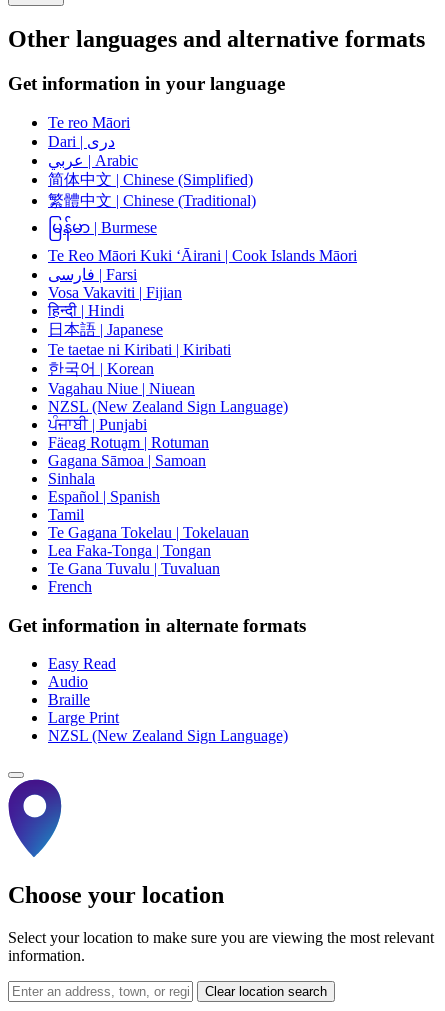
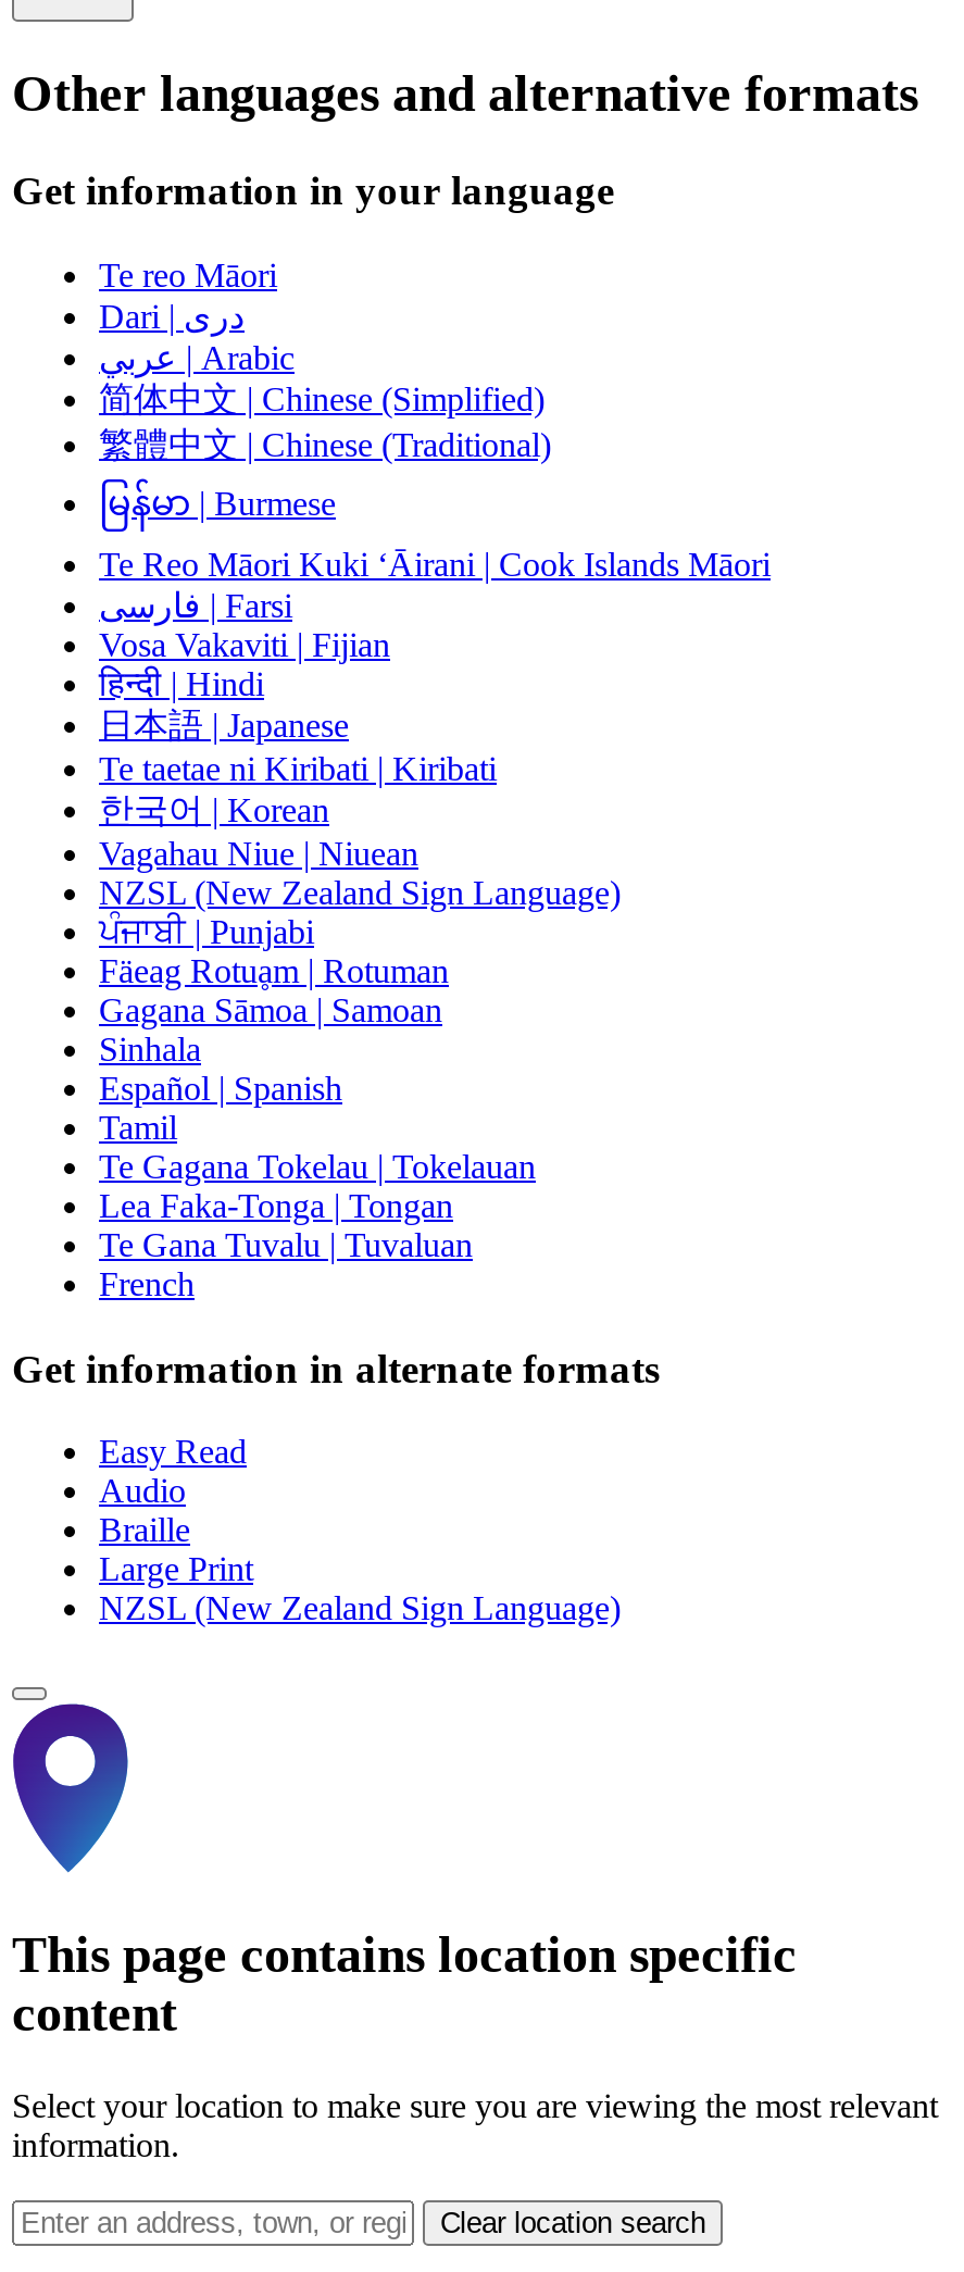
- Choose your location
+ This page contains location specific
+ content
